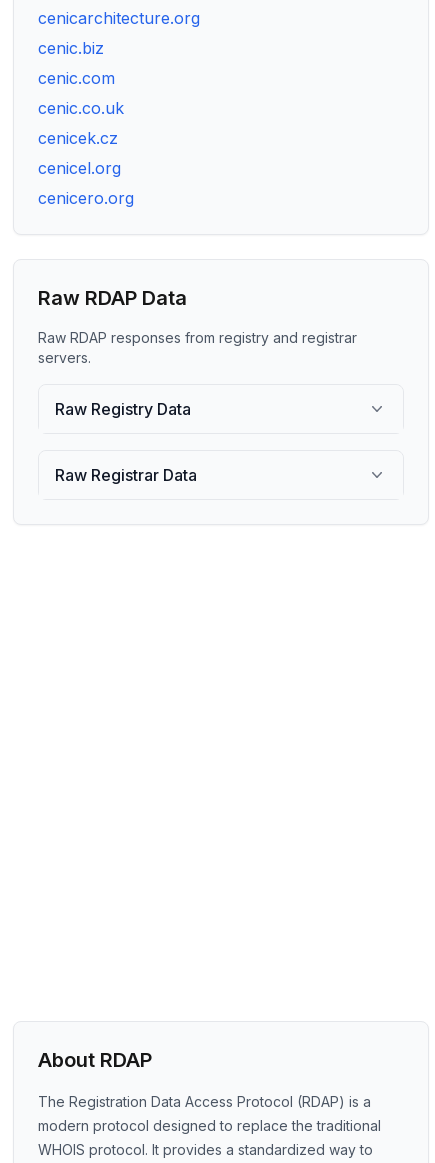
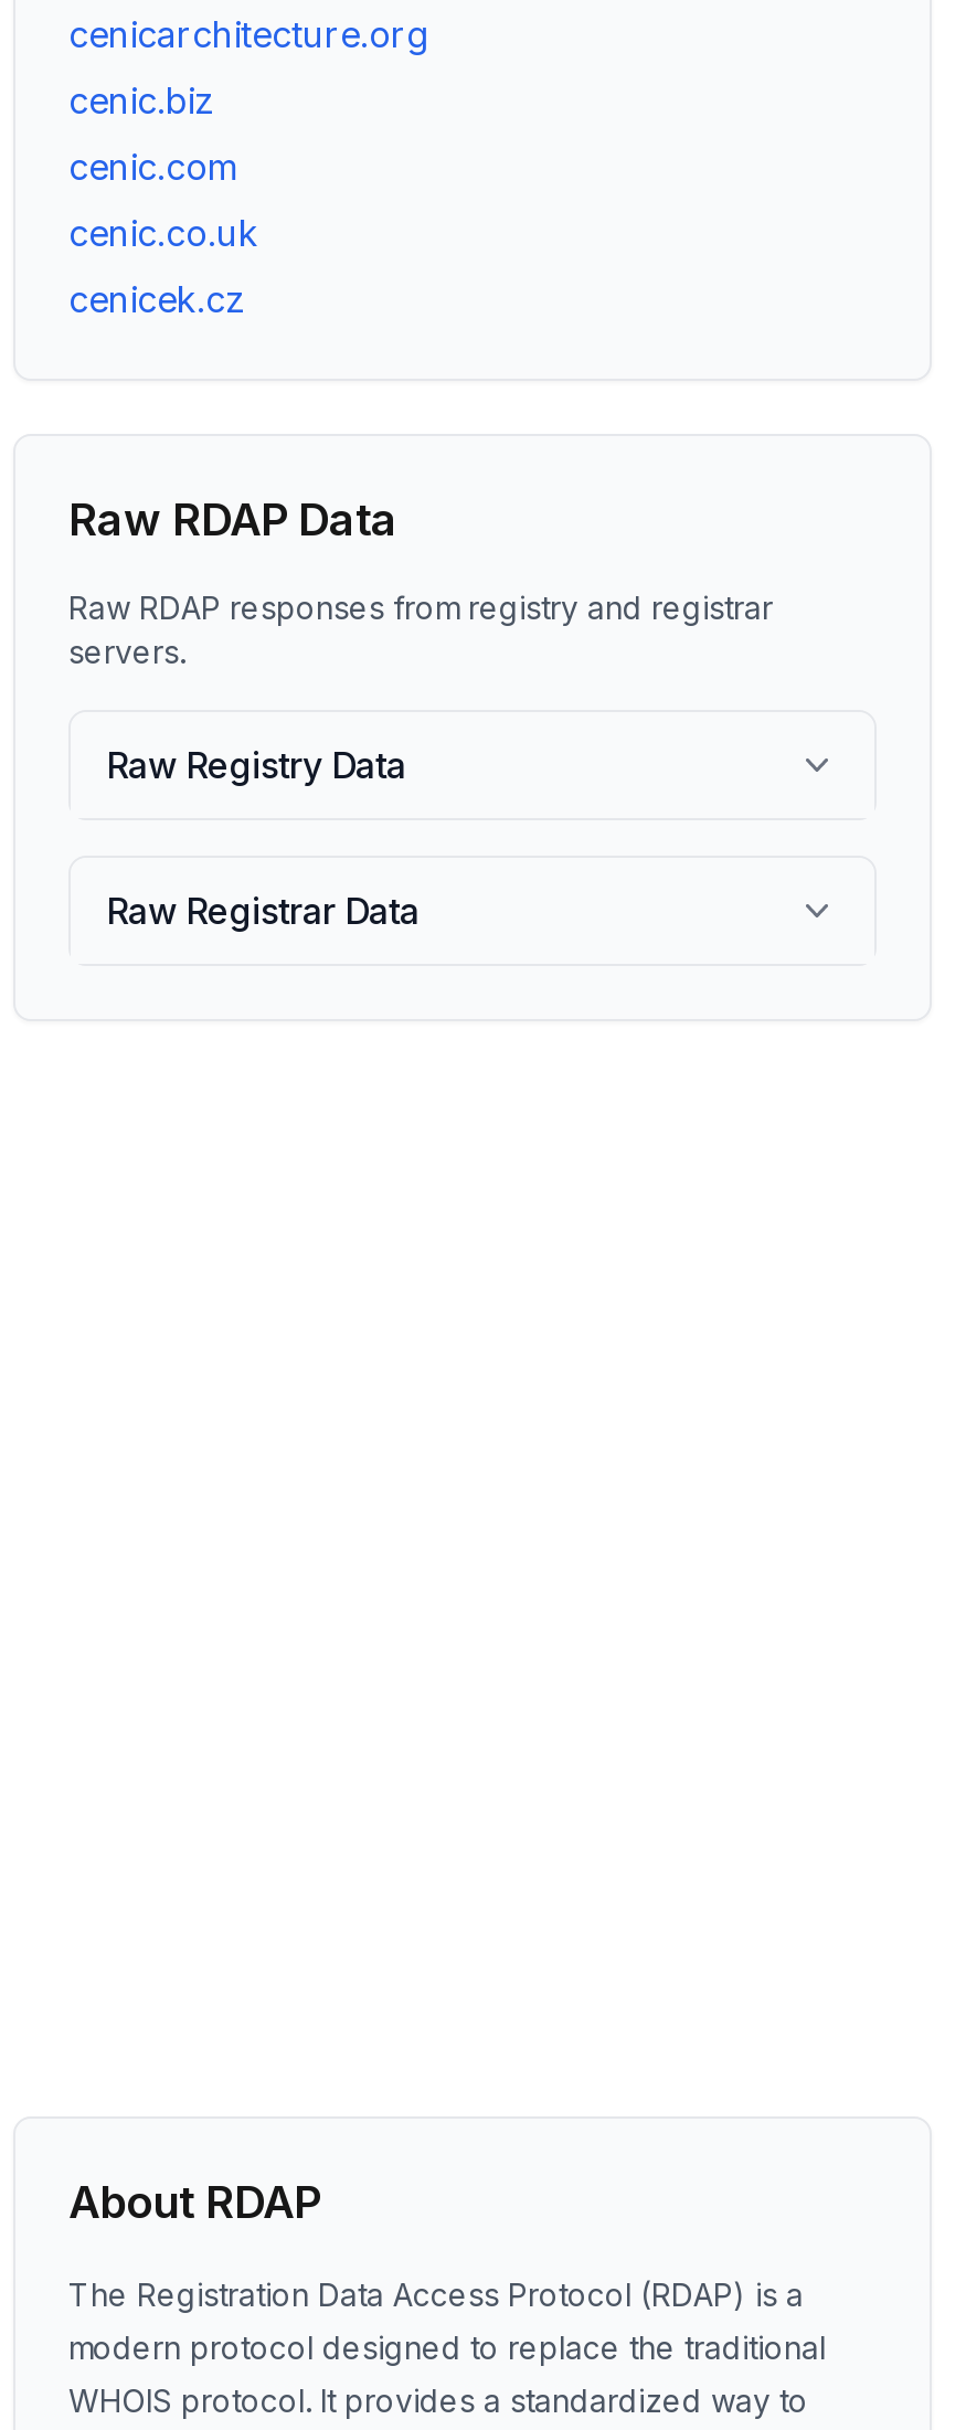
- cenicel.org
- cenicero.org
